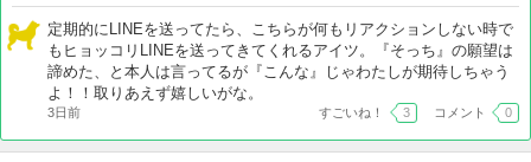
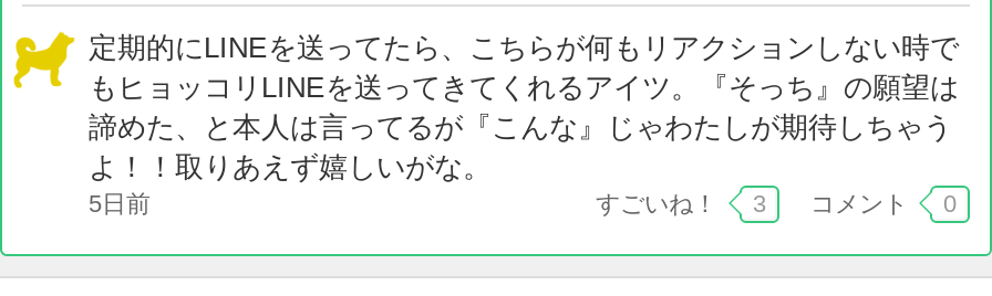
- 3日前
+ 5日前
